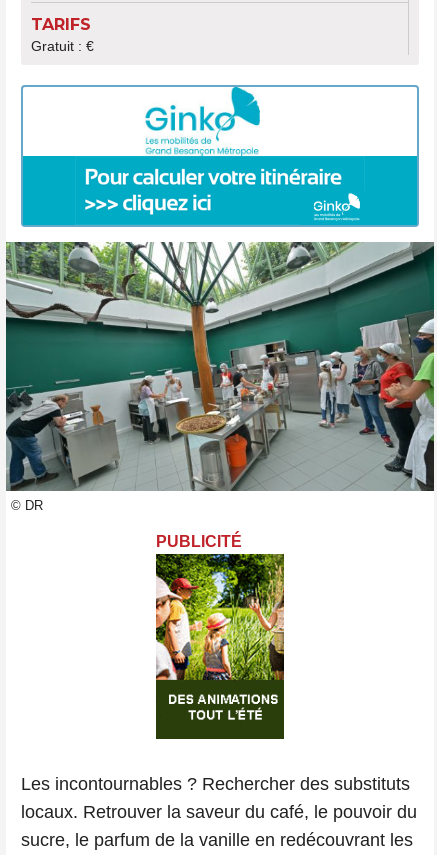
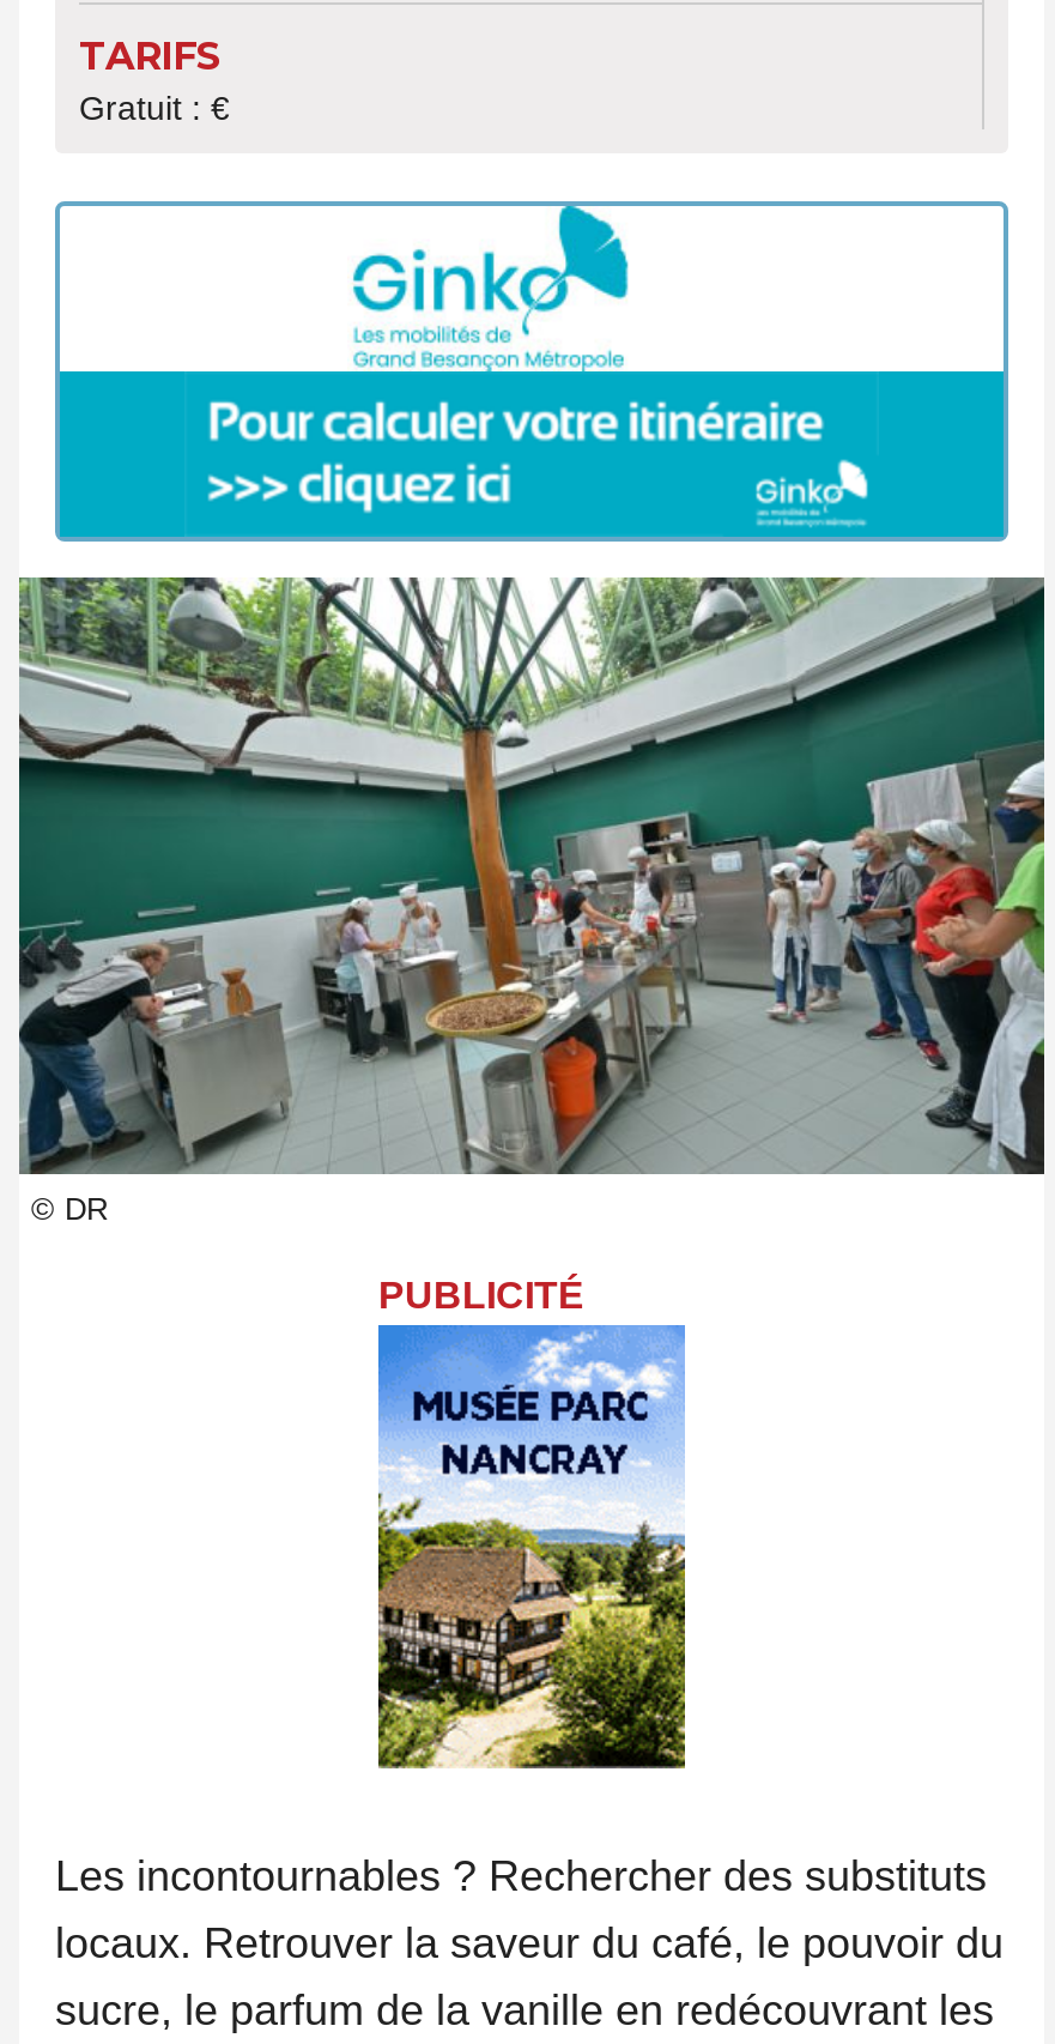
- [image]
+ [image]
